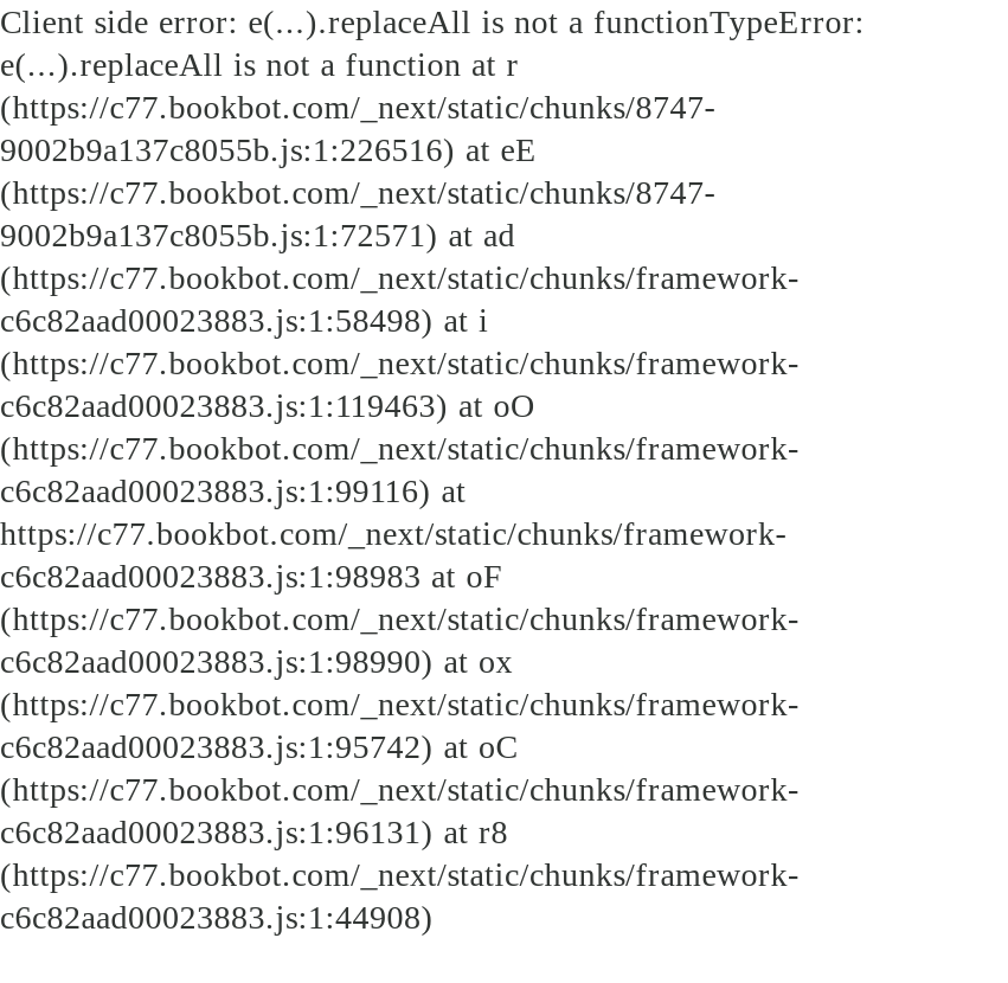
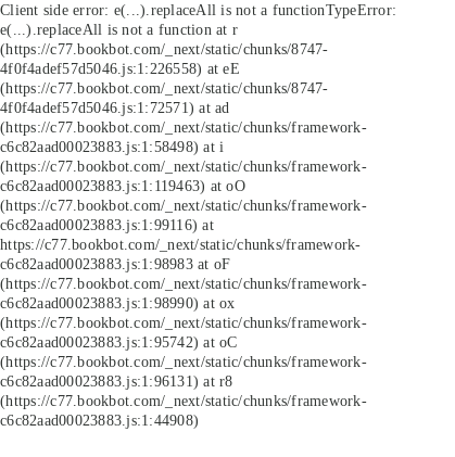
- 9002b9a137c8055b.js:1:226516) at eE
+ 4f0f4adef57d5046.js:1:226558) at eE

- 9002b9a137c8055b.js:1:72571) at ad
+ 4f0f4adef57d5046.js:1:72571) at ad
